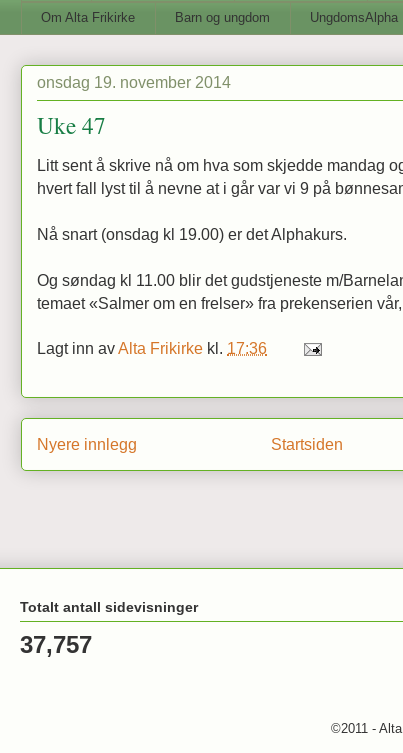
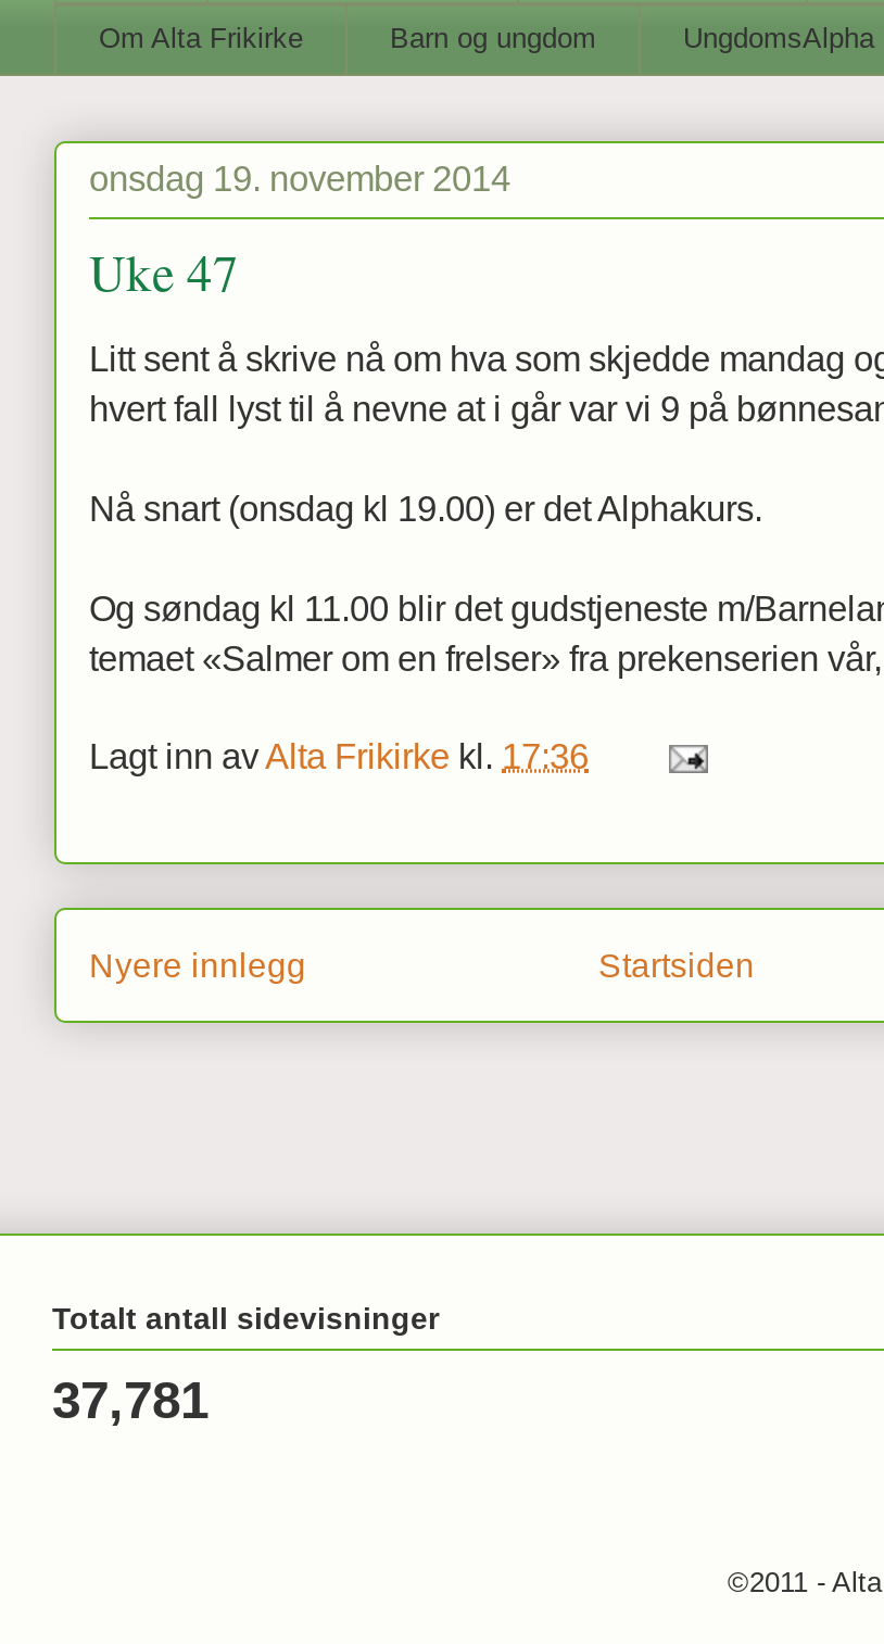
- 37,757
+ 37,781
